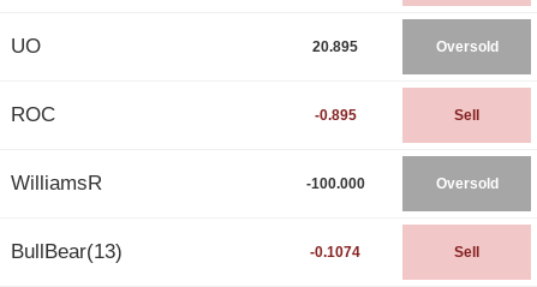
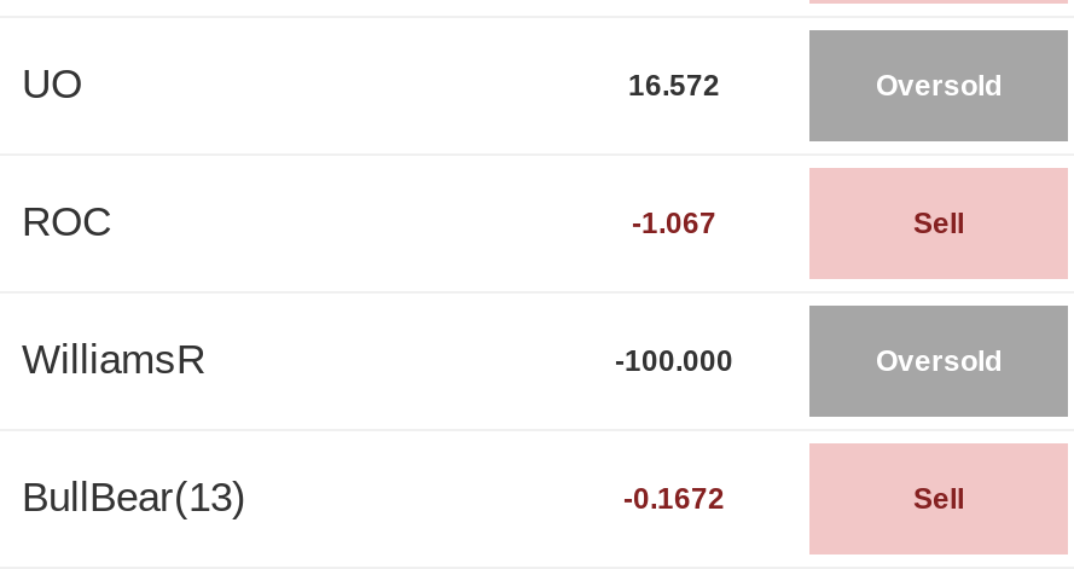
- 20.895
+ 16.572

- -0.895
+ -1.067

- -0.1074
+ -0.1672
